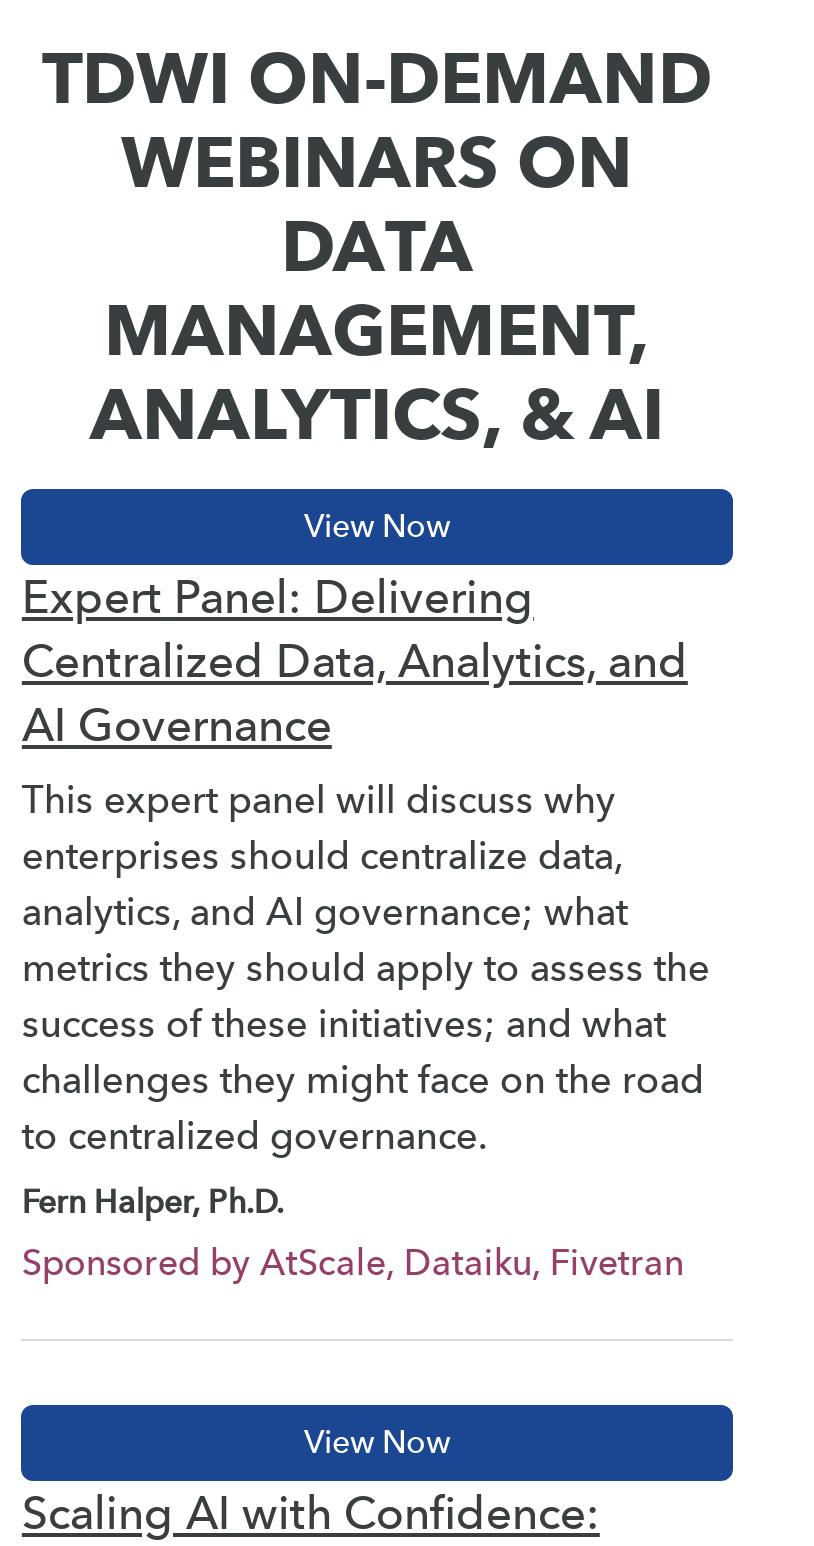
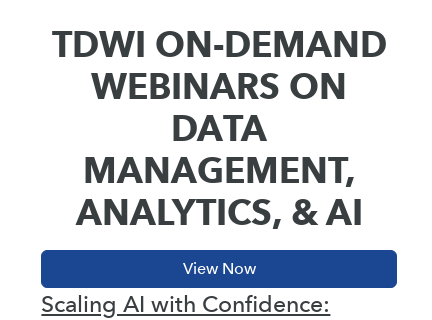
- Expert Panel: Delivering
- Centralized Data, Analytics, and
- AI Governance
- This expert panel will discuss why
- enterprises should centralize data,
- analytics, and AI governance; what
- metrics they should apply to assess the
- success of these initiatives; and what
- challenges they might face on the road
- to centralized governance.
- Fern Halper, Ph.D.
- Sponsored by AtScale, Dataiku, Fivetran
